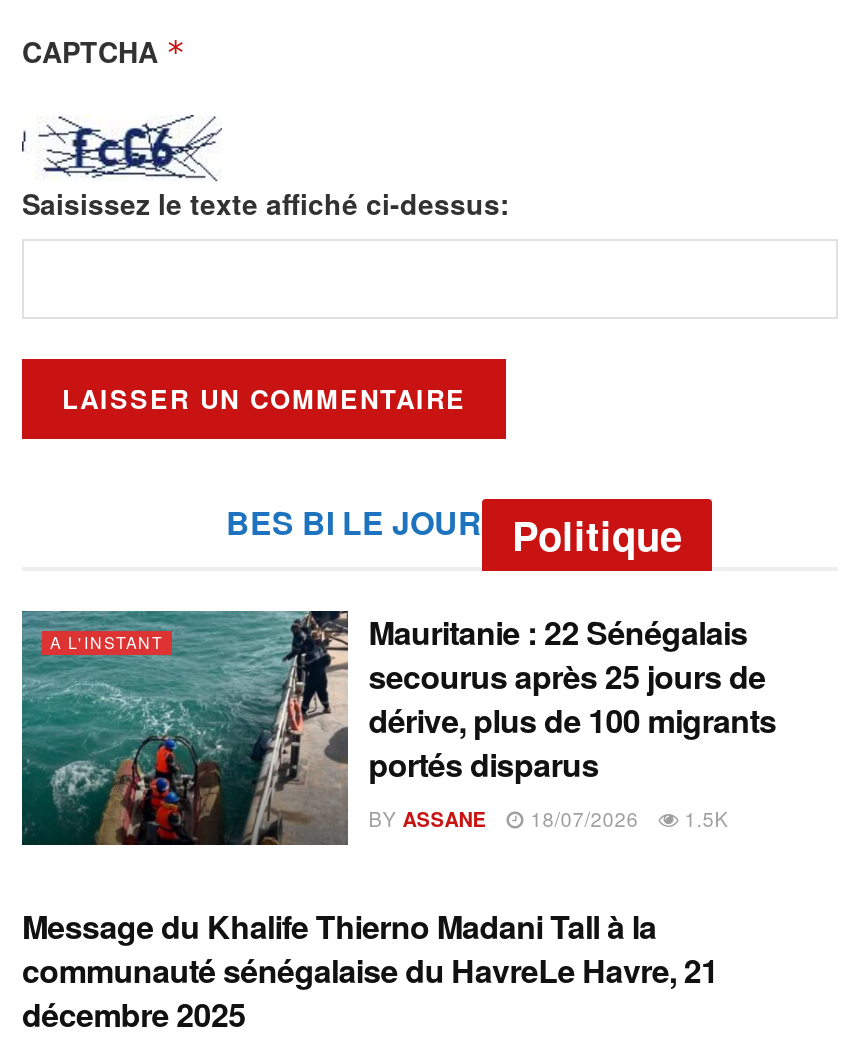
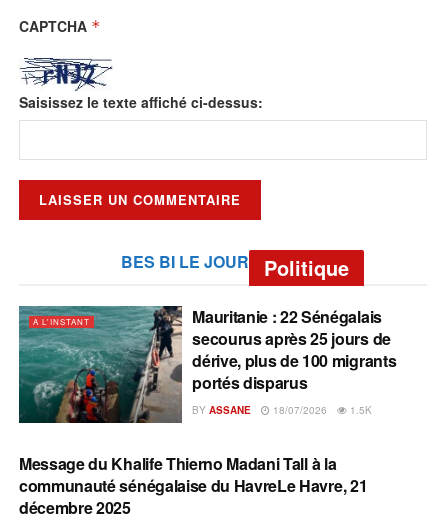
- [image]
+ [image]
